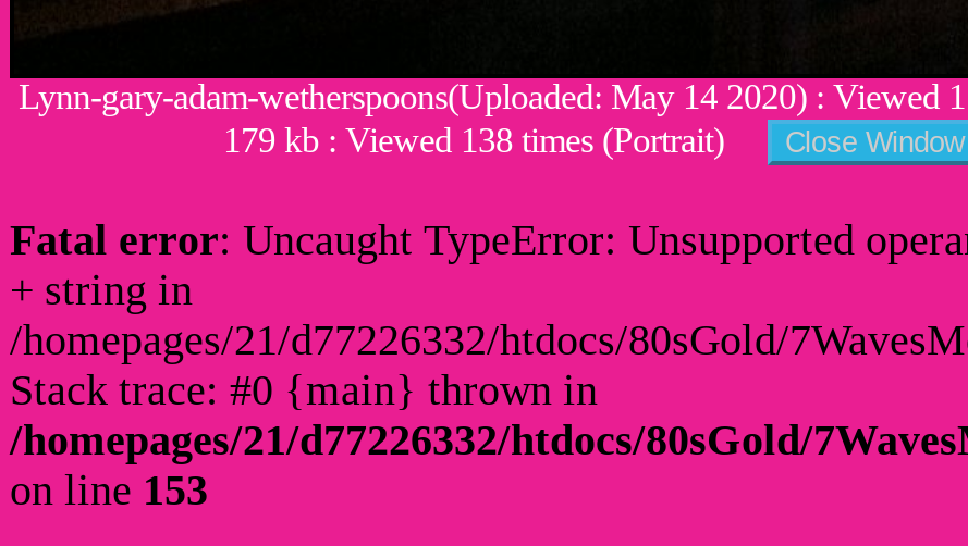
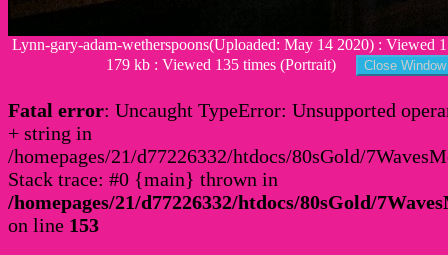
- 179 kb : Viewed 138 times (Portrait)
+ 179 kb : Viewed 135 times (Portrait)
